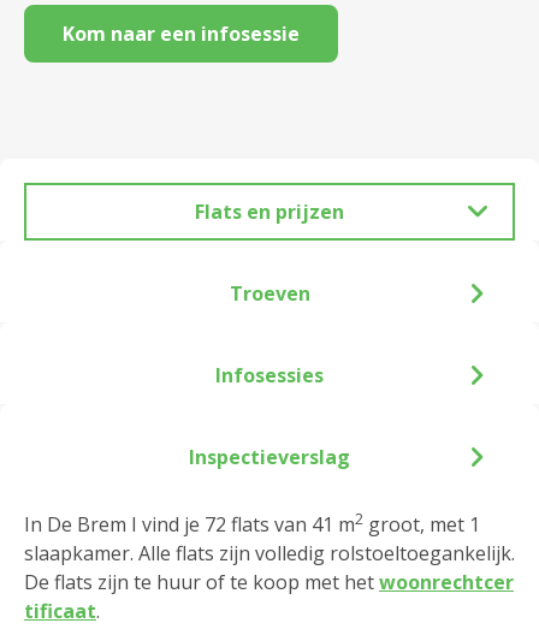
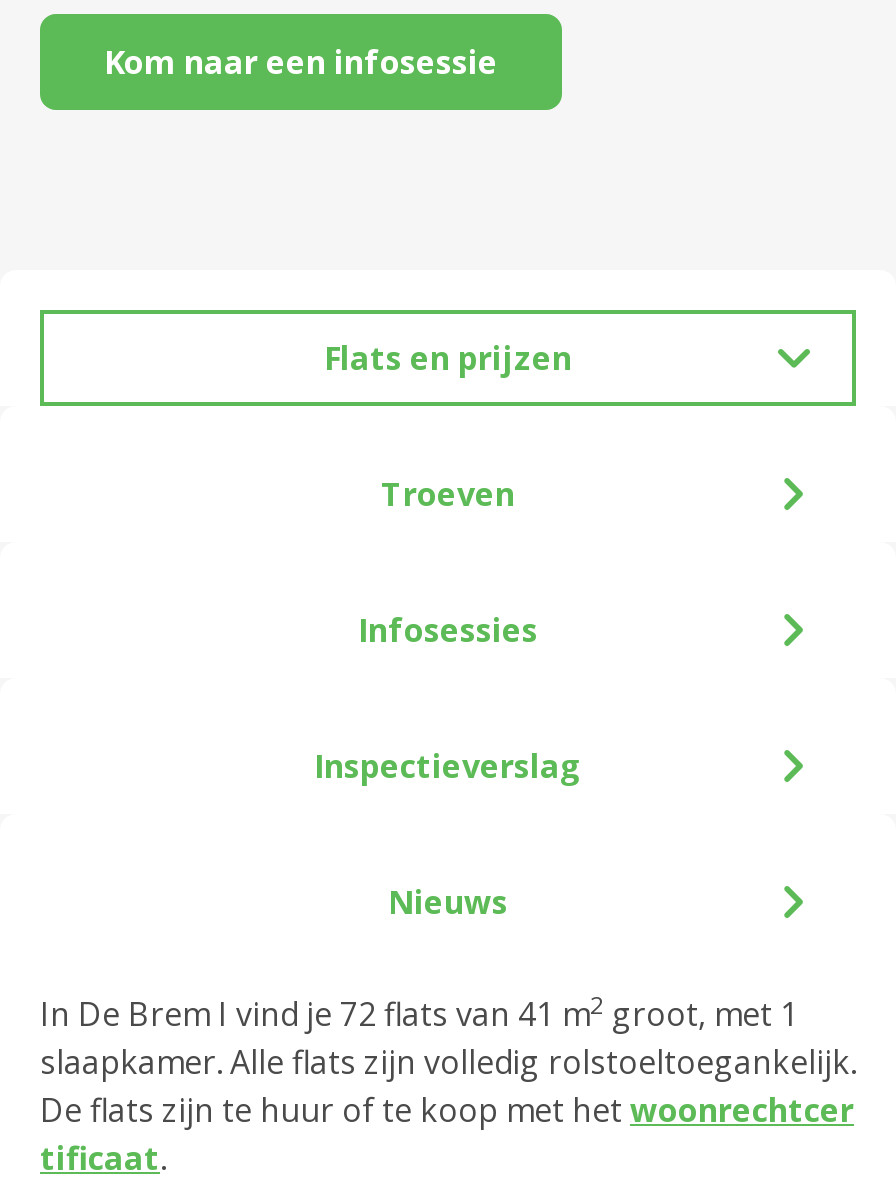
+ Nieuws
